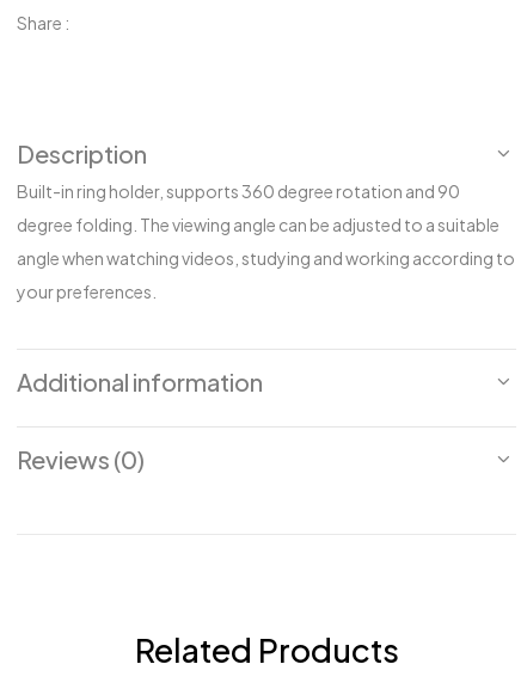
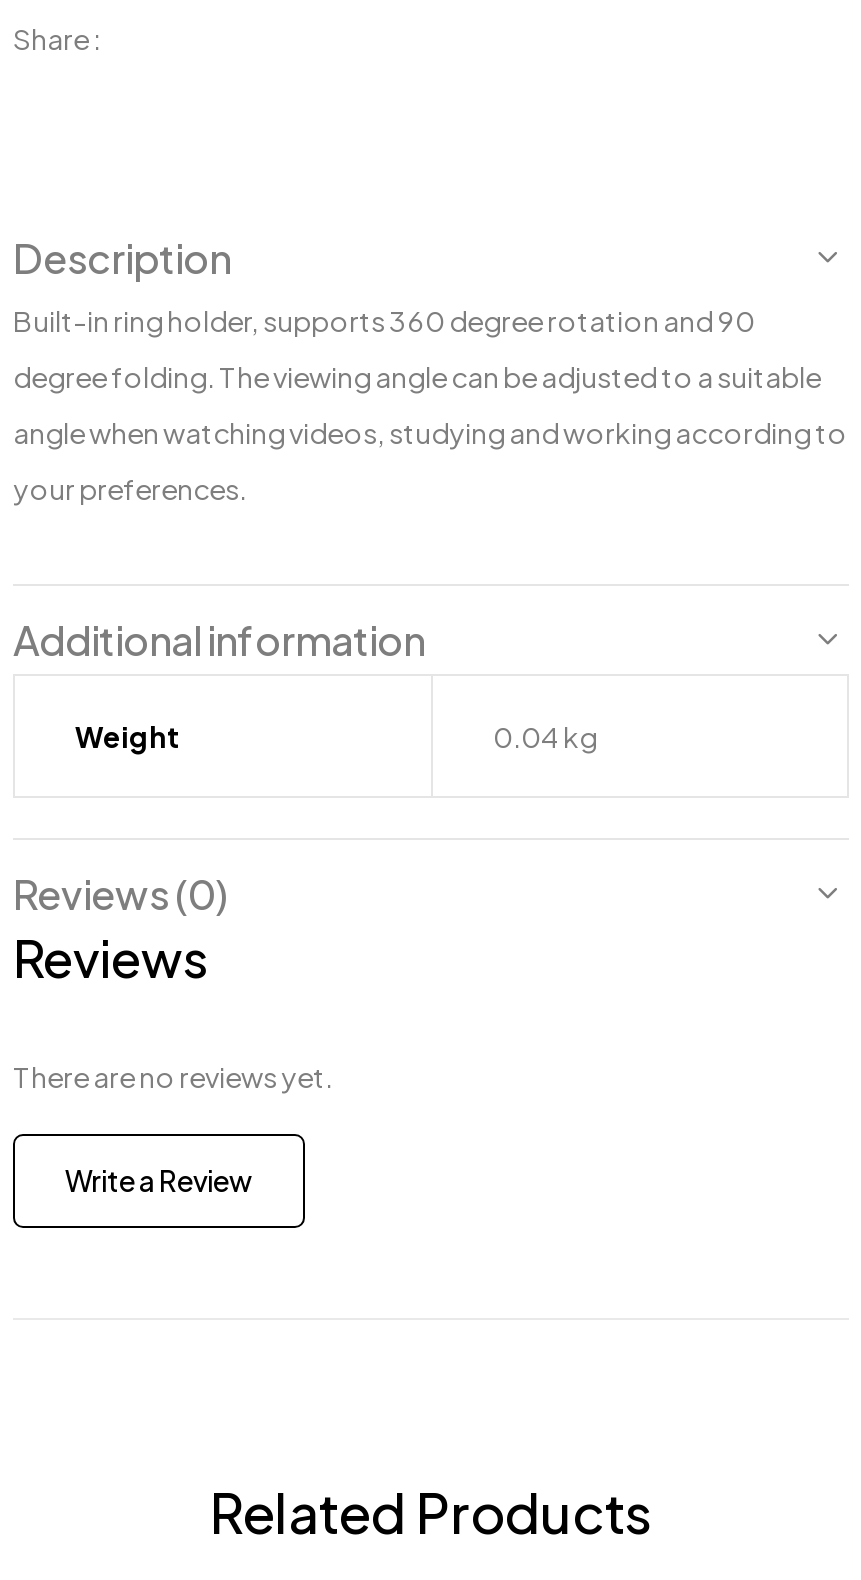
+ Weight
+ 0.04 kg

+ Reviews
+ There are no reviews yet.
+ Write a Review
